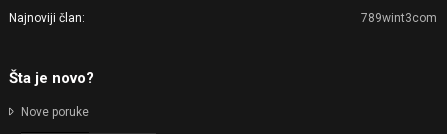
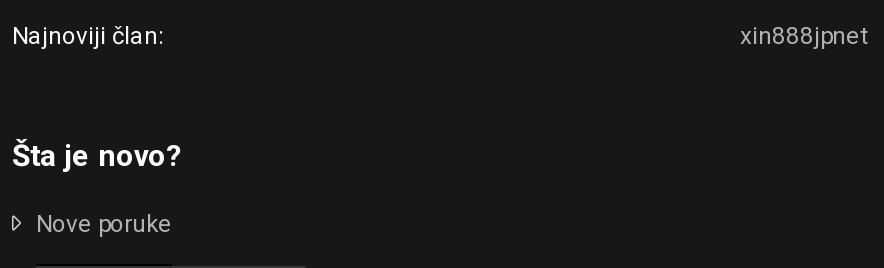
- 789wint3com
+ xin888jpnet
